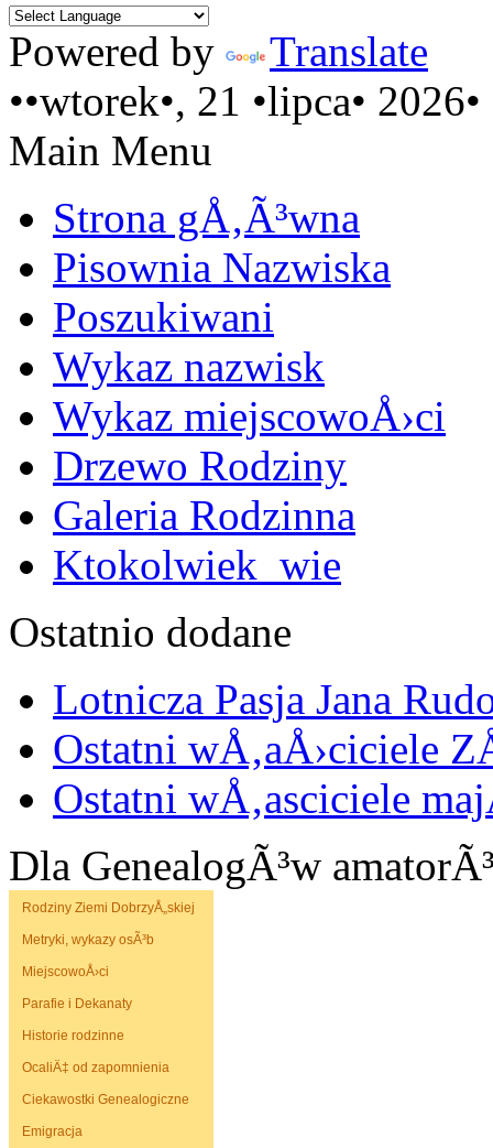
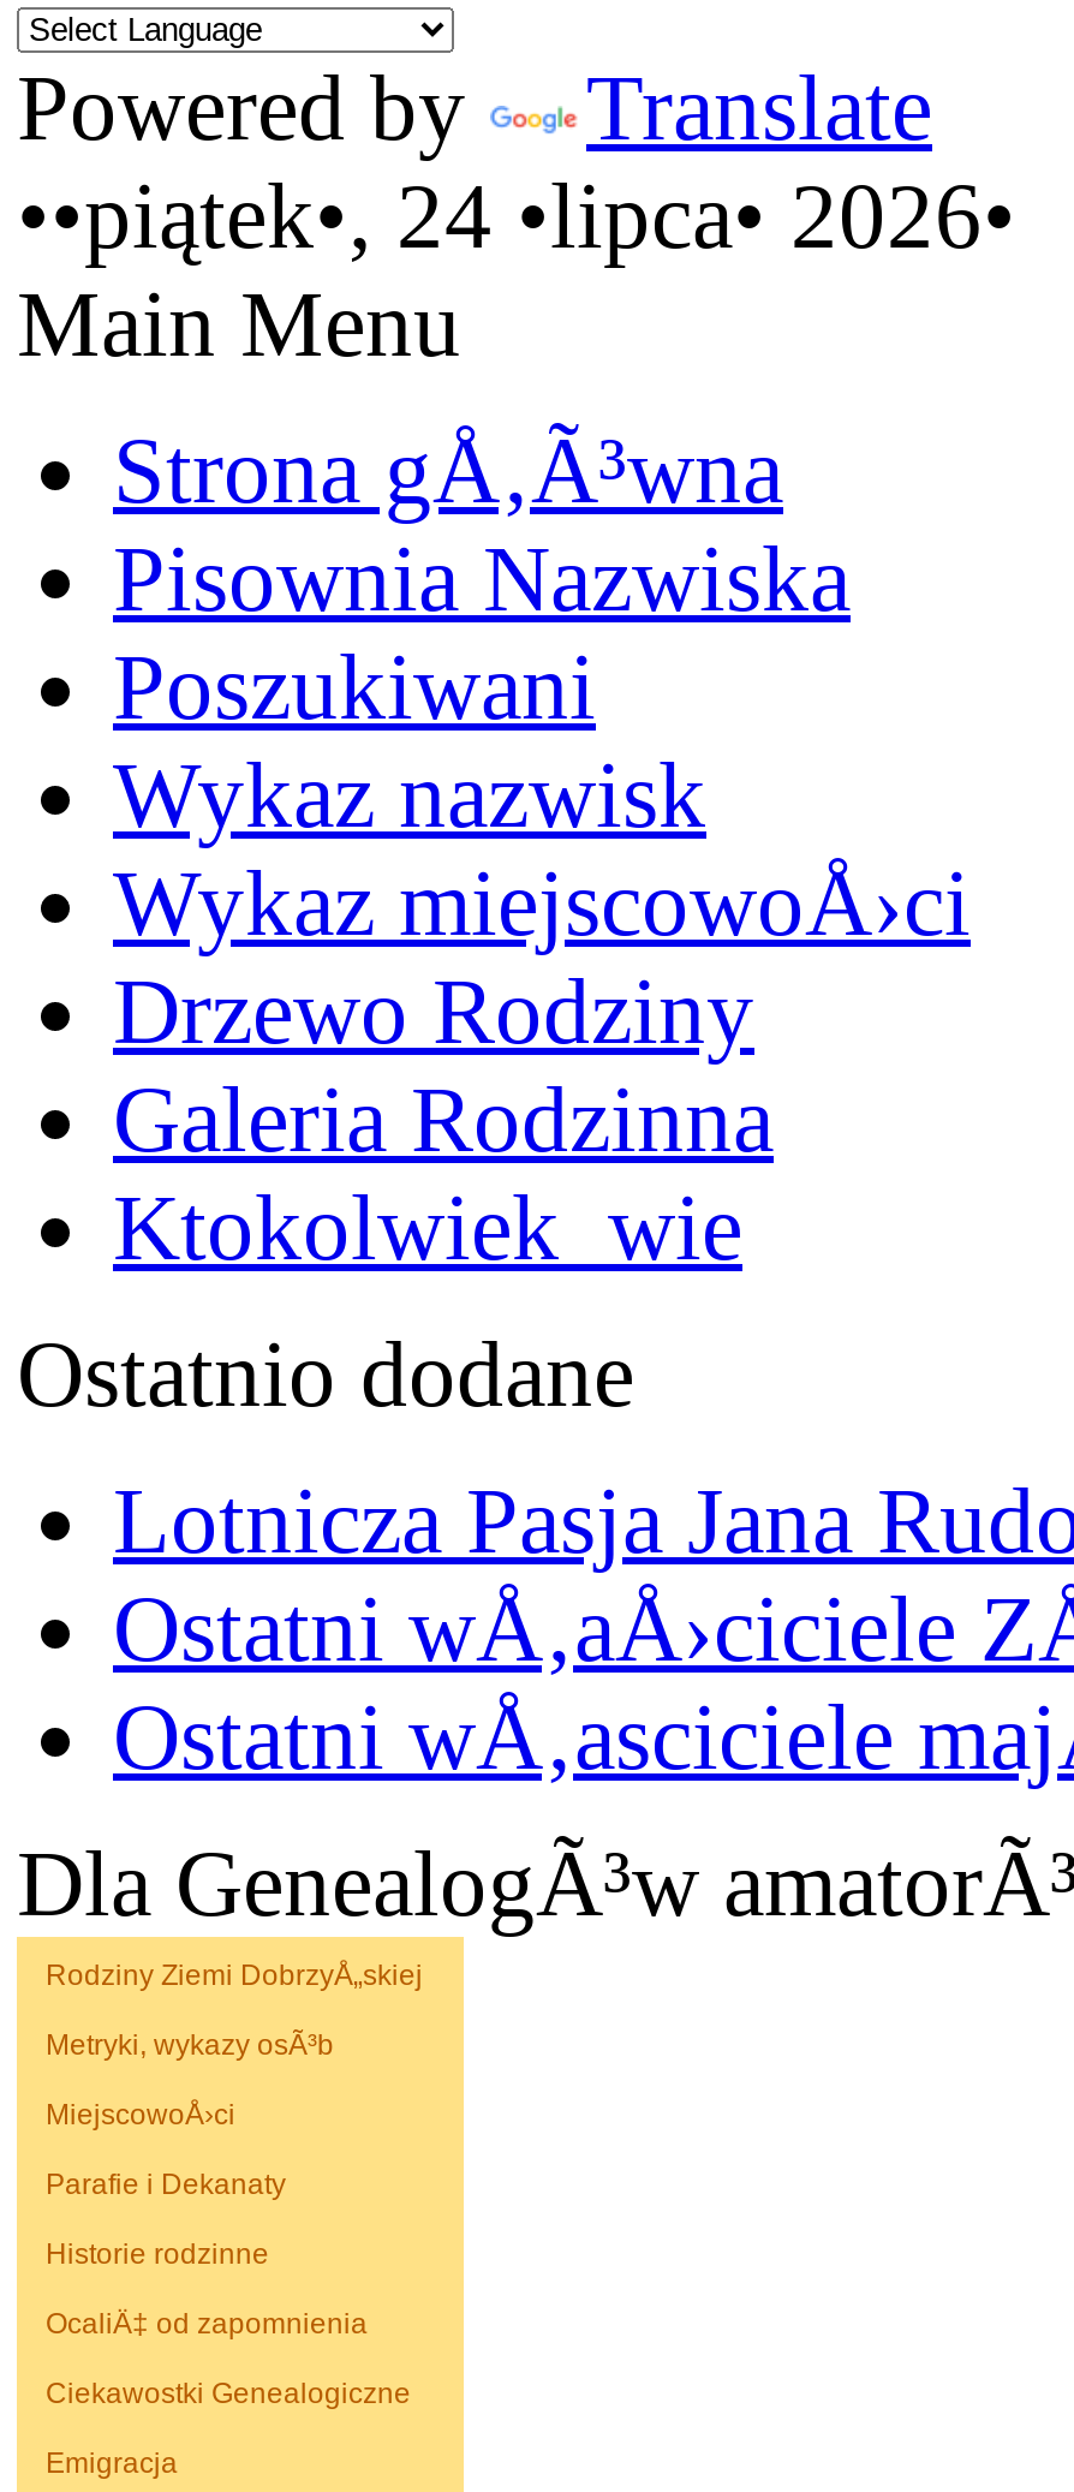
- ••wtorek•, 21 •lipca• 2026•
+ ••piątek•, 24 •lipca• 2026•
